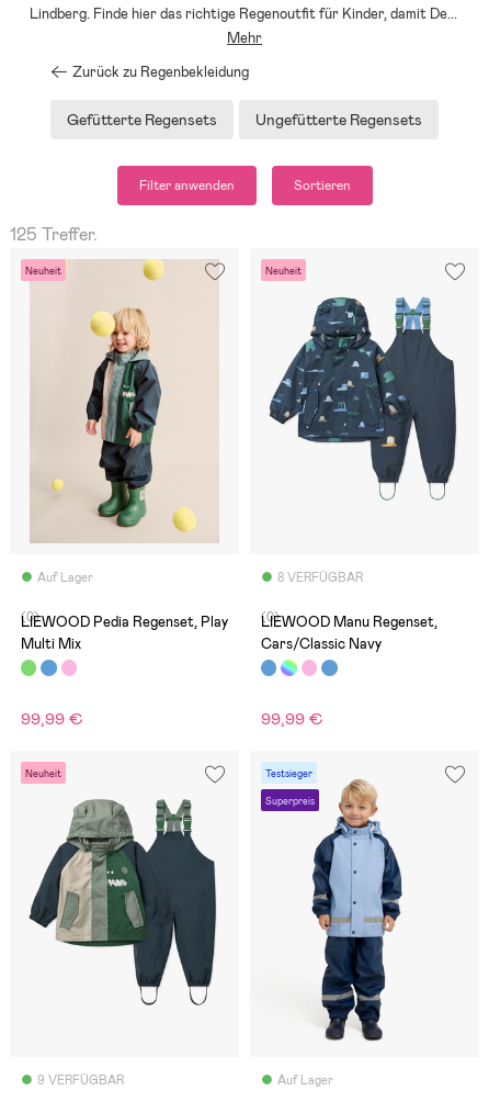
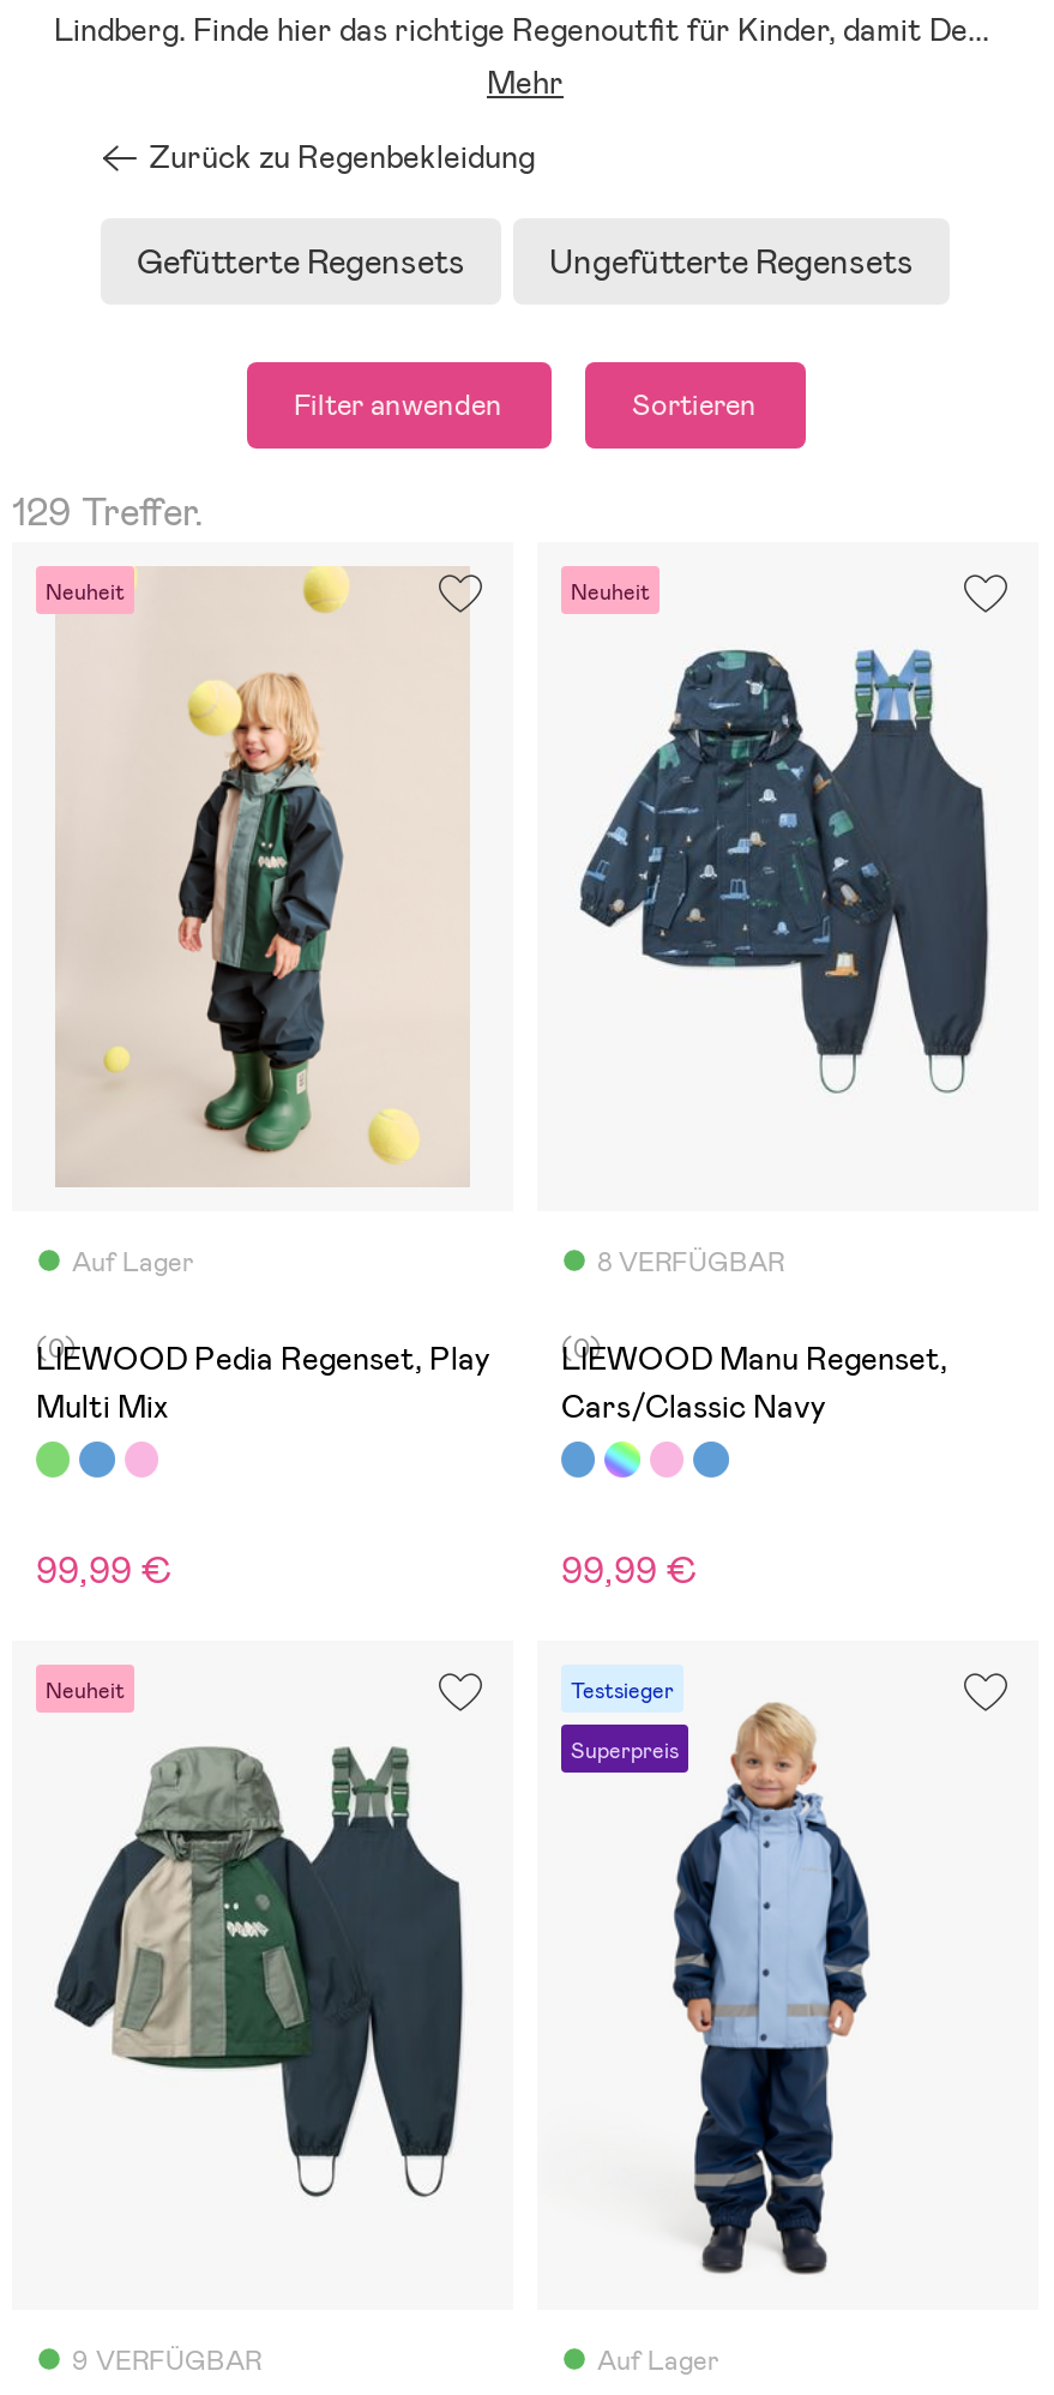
- 125 Treffer.
+ 129 Treffer.
